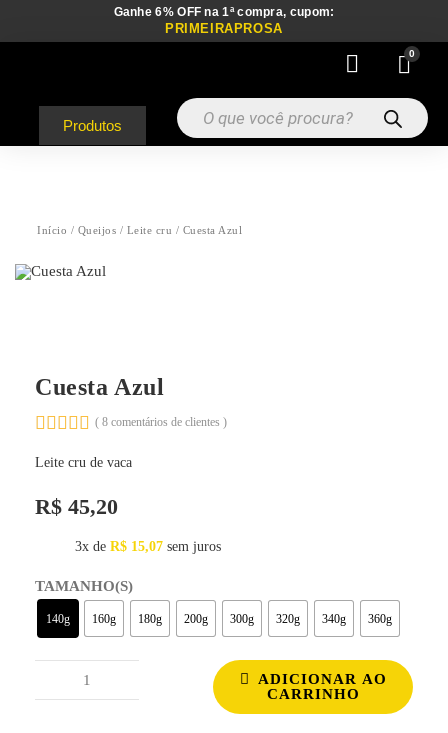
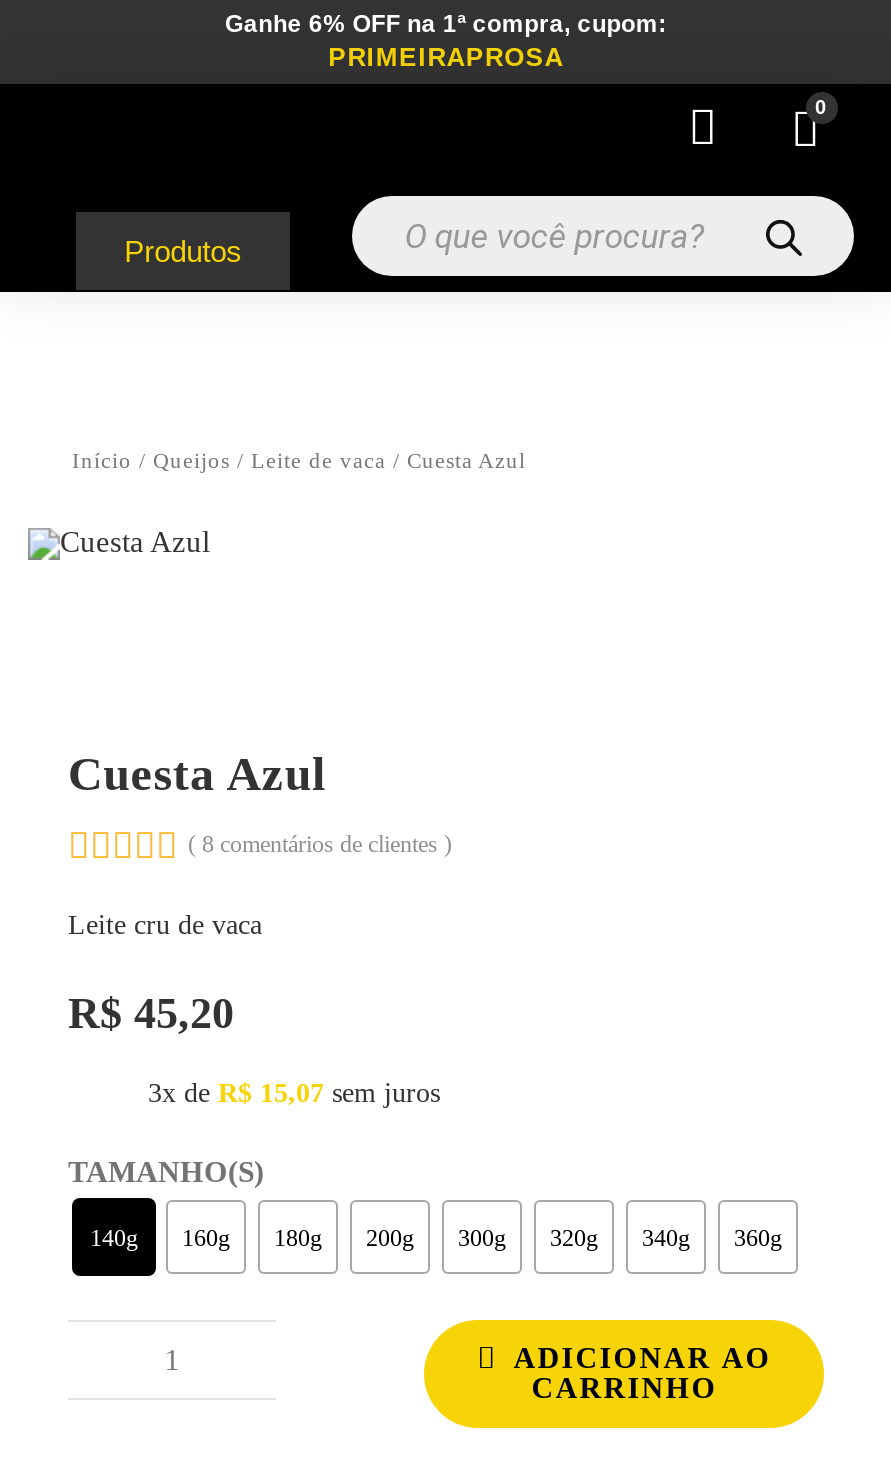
- Início / Queijos / Leite cru / Cuesta Azul
+ Início / Queijos / Leite de vaca / Cuesta Azul
